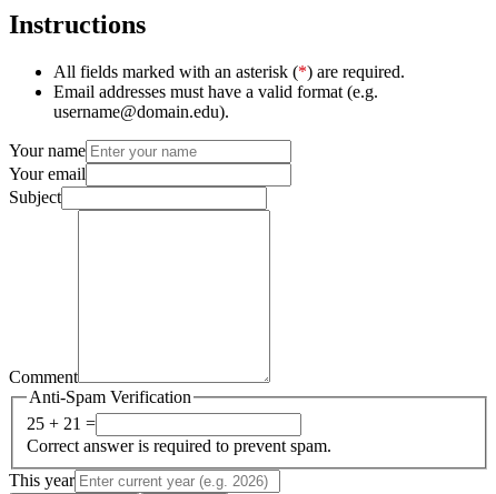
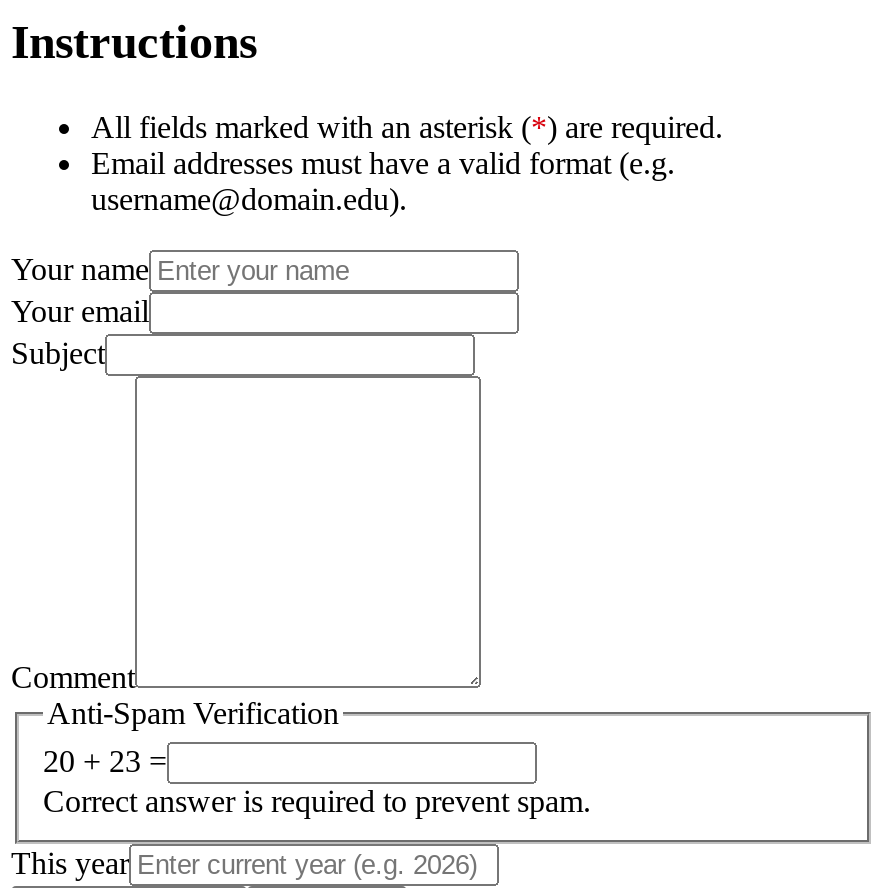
- 25 + 21 =
+ 20 + 23 =
